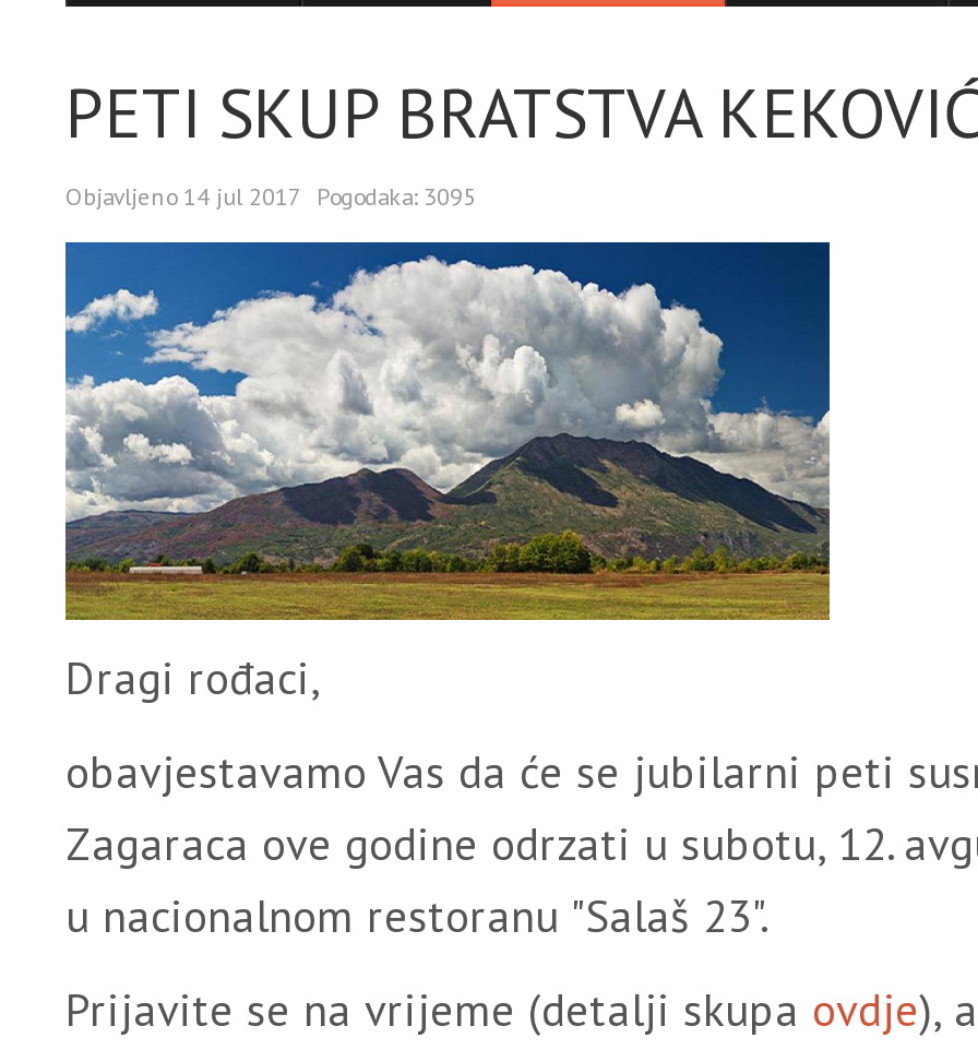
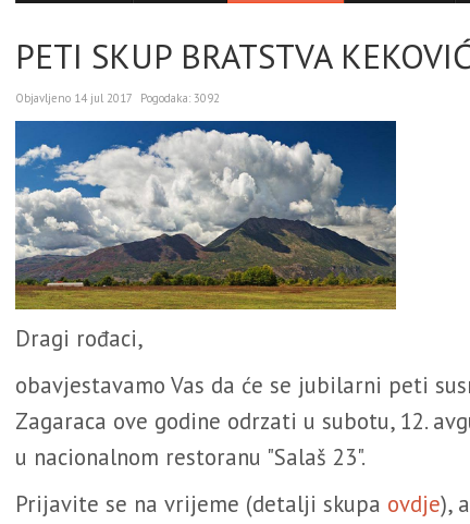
- Objavljeno 14 jul 2017 Pogodaka: 3095
+ Objavljeno 14 jul 2017 Pogodaka: 3092
